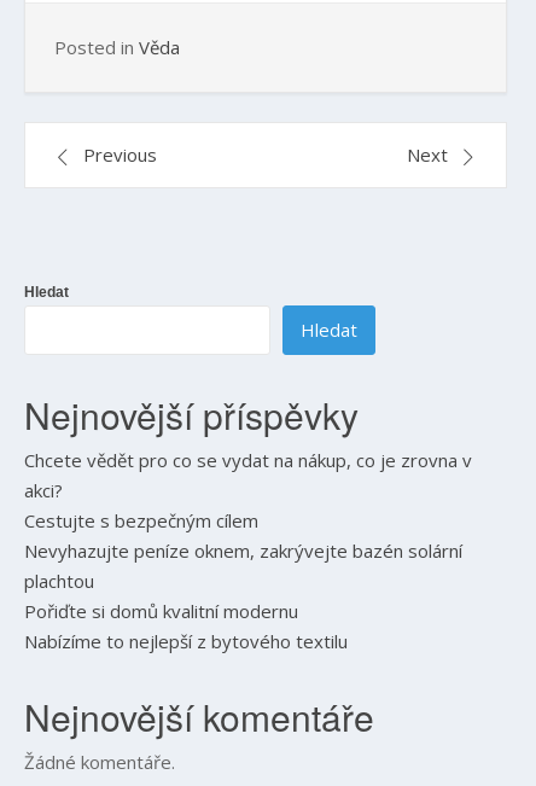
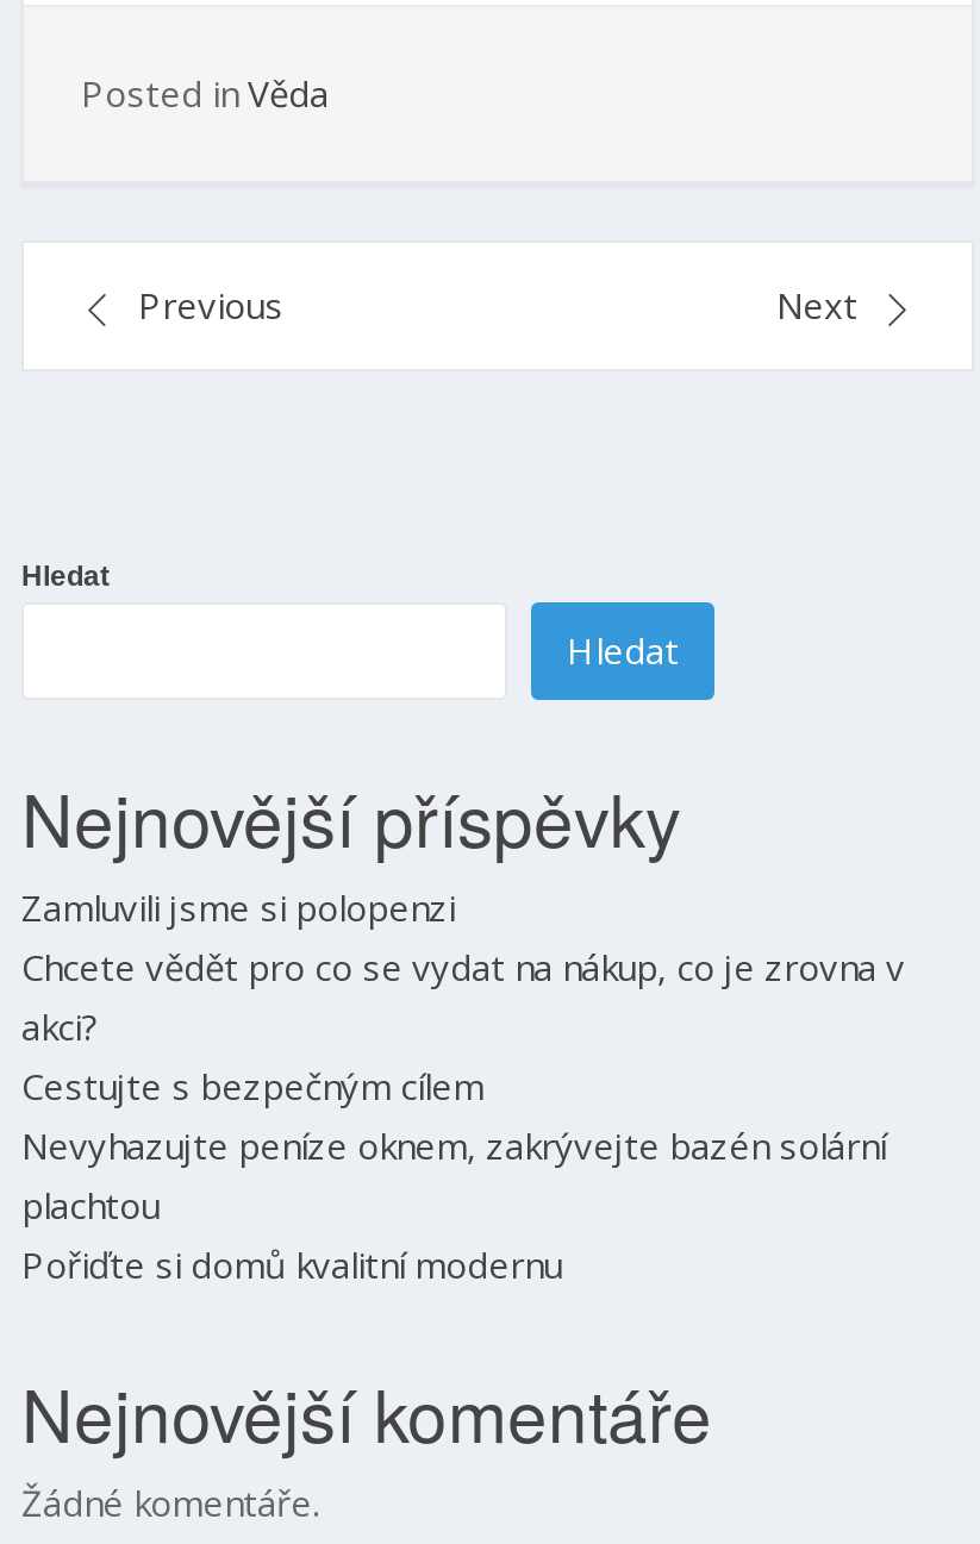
+ Zamluvili jsme si polopenzi

moved down: Chcete vědět pro co se vydat na nákup, co je zrovna v | akci? | Cestujte s bezpečným cílem | Nevyhazujte peníze oknem, zakrývejte bazén solární | plachtou | Pořiďte si domů kvalitní modernu

- Nabízíme to nejlepší z bytového textilu
